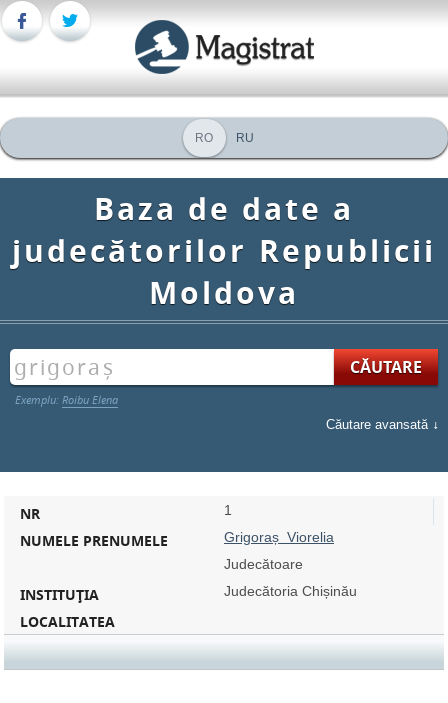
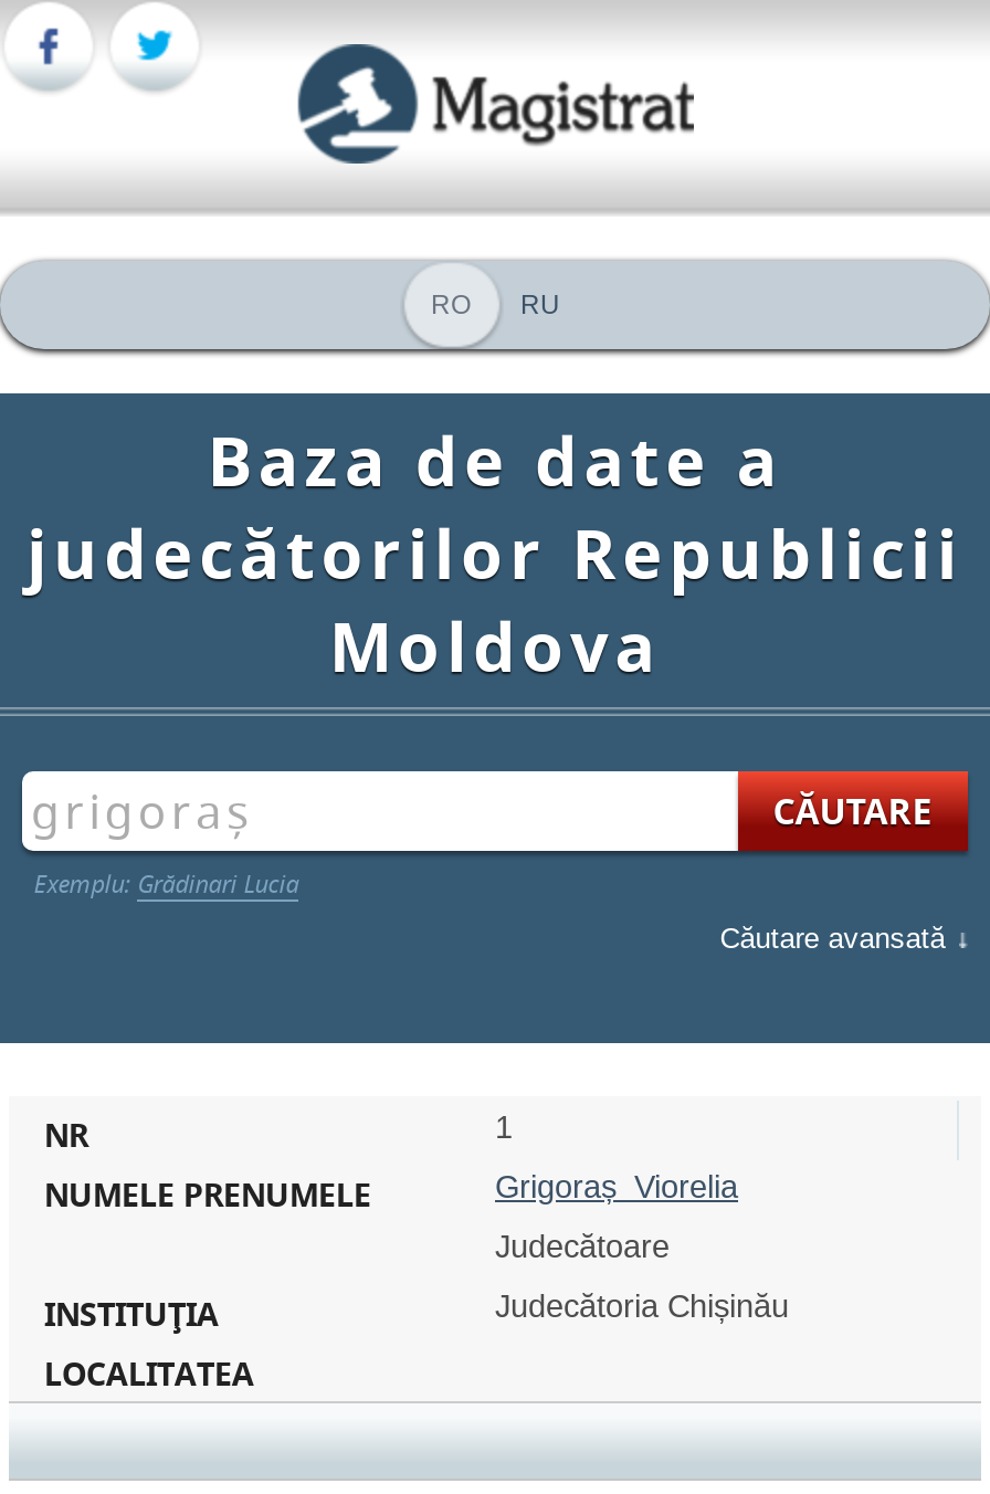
- Exemplu: Roibu Elena
+ Exemplu: Grădinari Lucia
